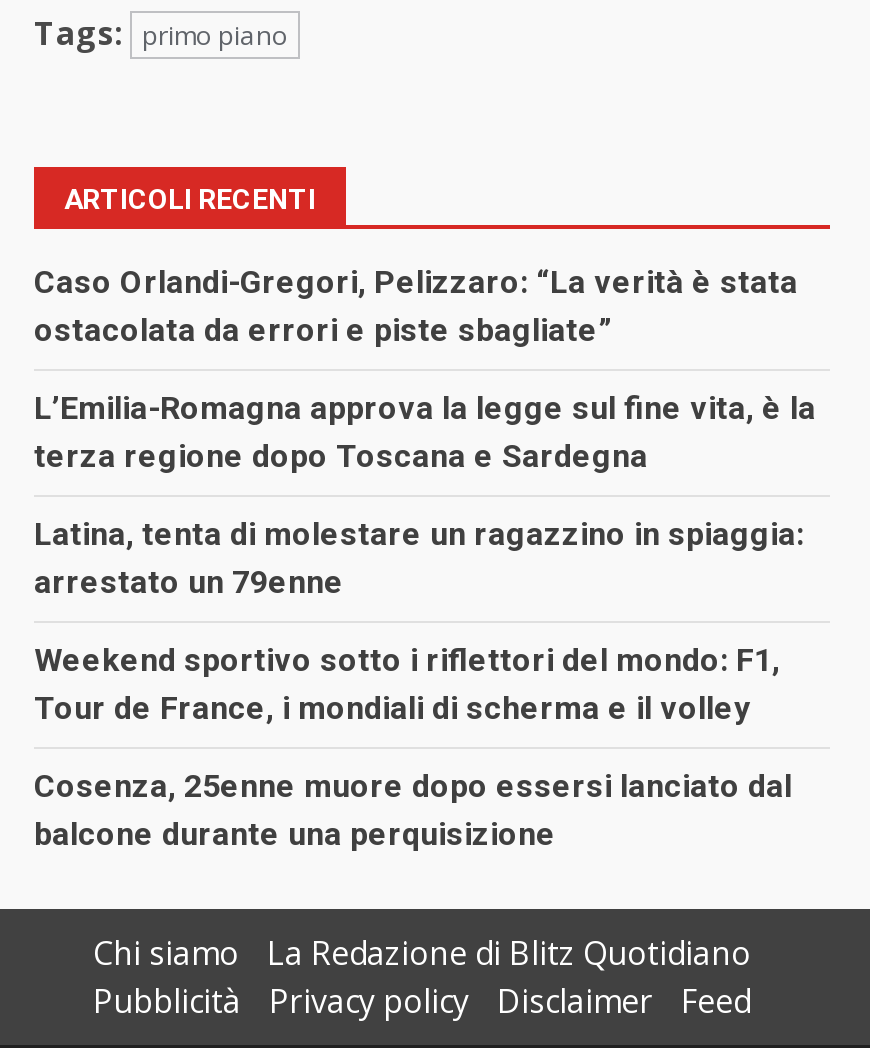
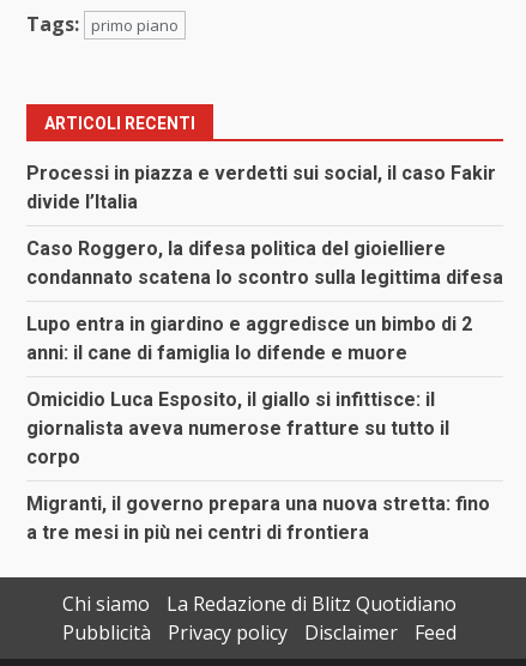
- Caso Orlandi-Gregori, Pelizzaro: “La verità è stata
- ostacolata da errori e piste sbagliate”
+ Processi in piazza e verdetti sui social, il caso Fakir
+ divide l’Italia

- L’Emilia-Romagna approva la legge sul fine vita, è la
- terza regione dopo Toscana e Sardegna
+ Caso Roggero, la difesa politica del gioielliere
+ condannato scatena lo scontro sulla legittima difesa

- Latina, tenta di molestare un ragazzino in spiaggia:
- arrestato un 79enne
+ Lupo entra in giardino e aggredisce un bimbo di 2
+ anni: il cane di famiglia lo difende e muore

- Weekend sportivo sotto i riflettori del mondo: F1,
- Tour de France, i mondiali di scherma e il volley
+ Omicidio Luca Esposito, il giallo si infittisce: il
+ giornalista aveva numerose fratture su tutto il
+ corpo

- Cosenza, 25enne muore dopo essersi lanciato dal
- balcone durante una perquisizione
+ Migranti, il governo prepara una nuova stretta: fino
+ a tre mesi in più nei centri di frontiera
